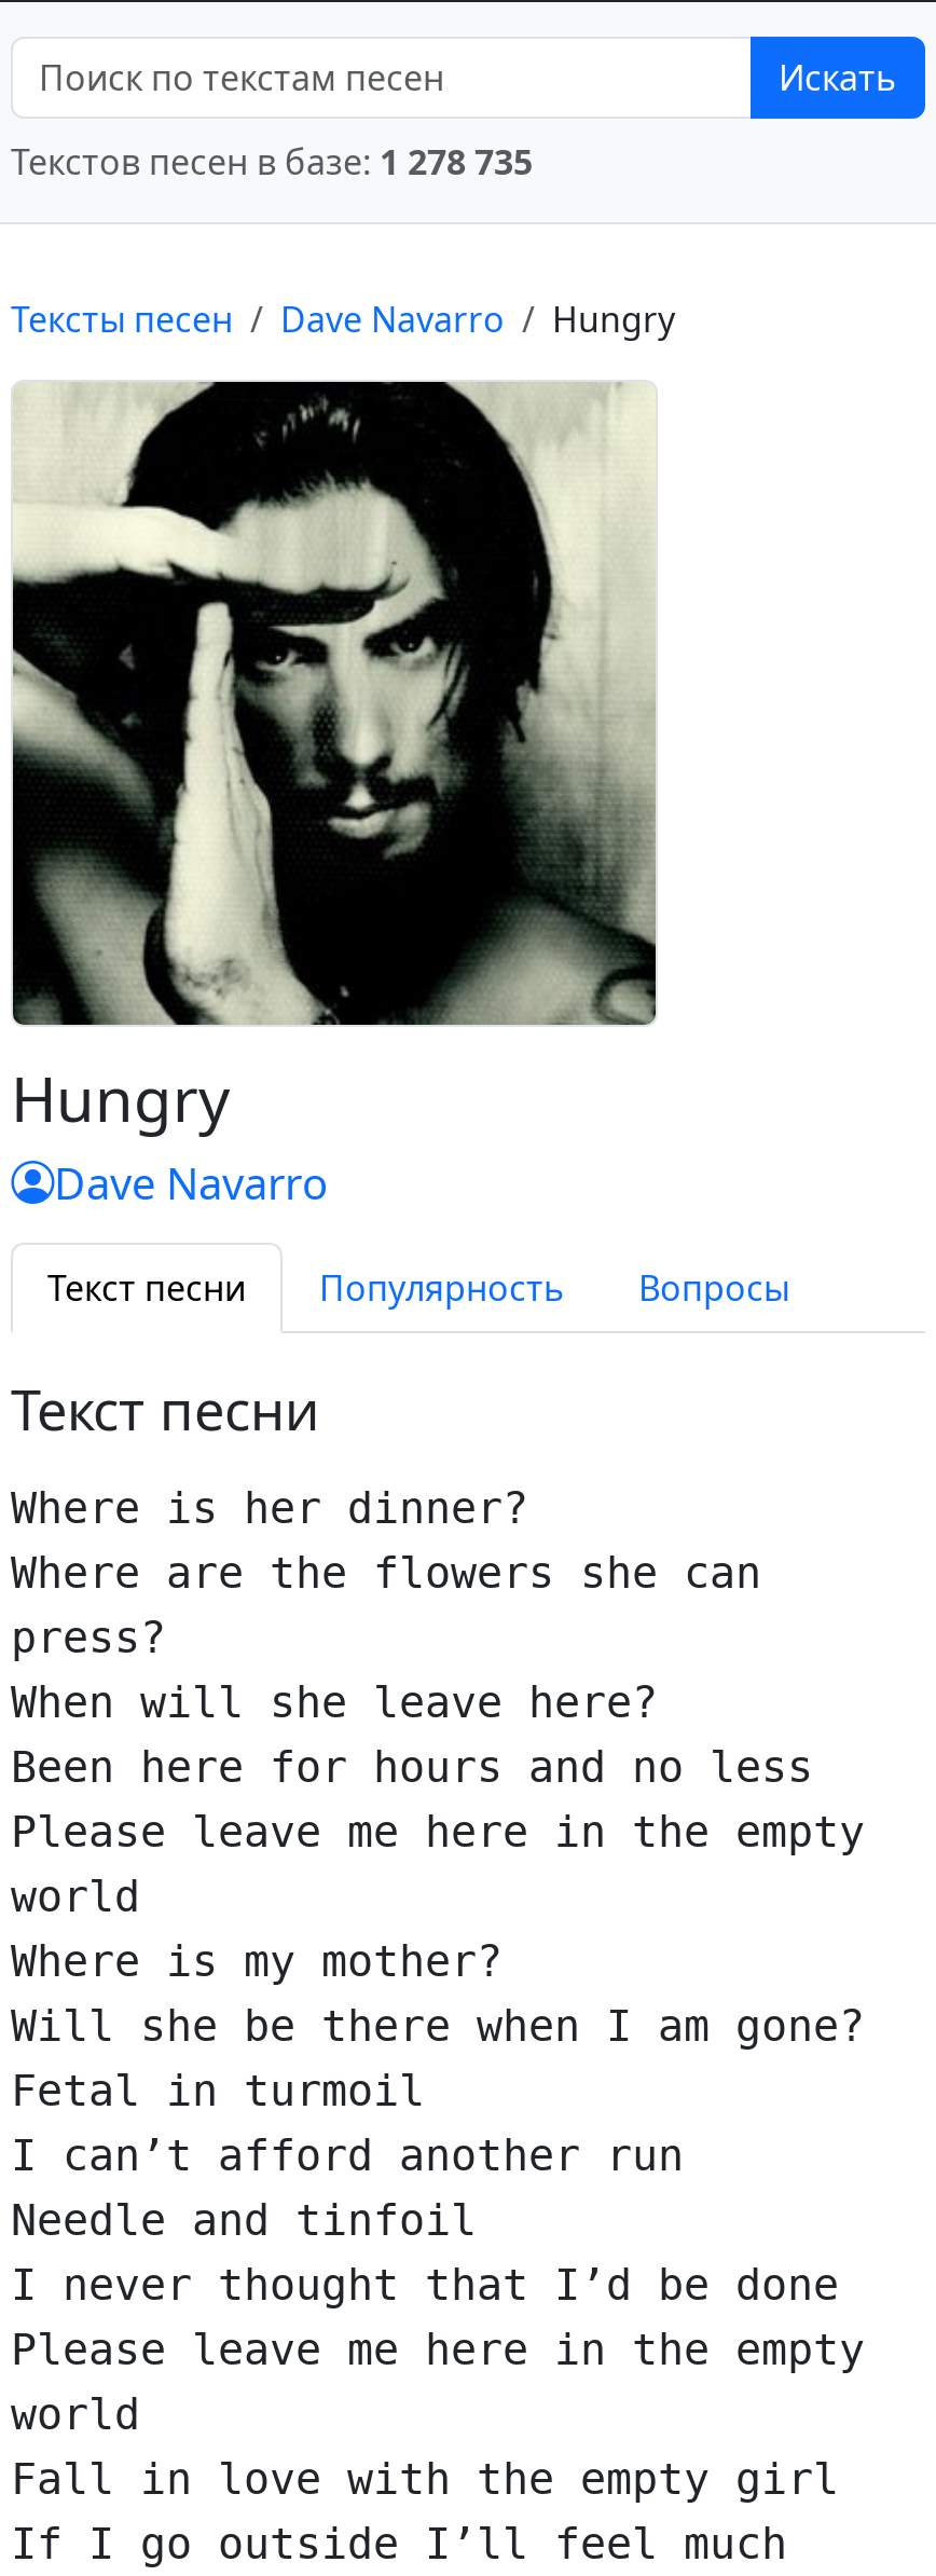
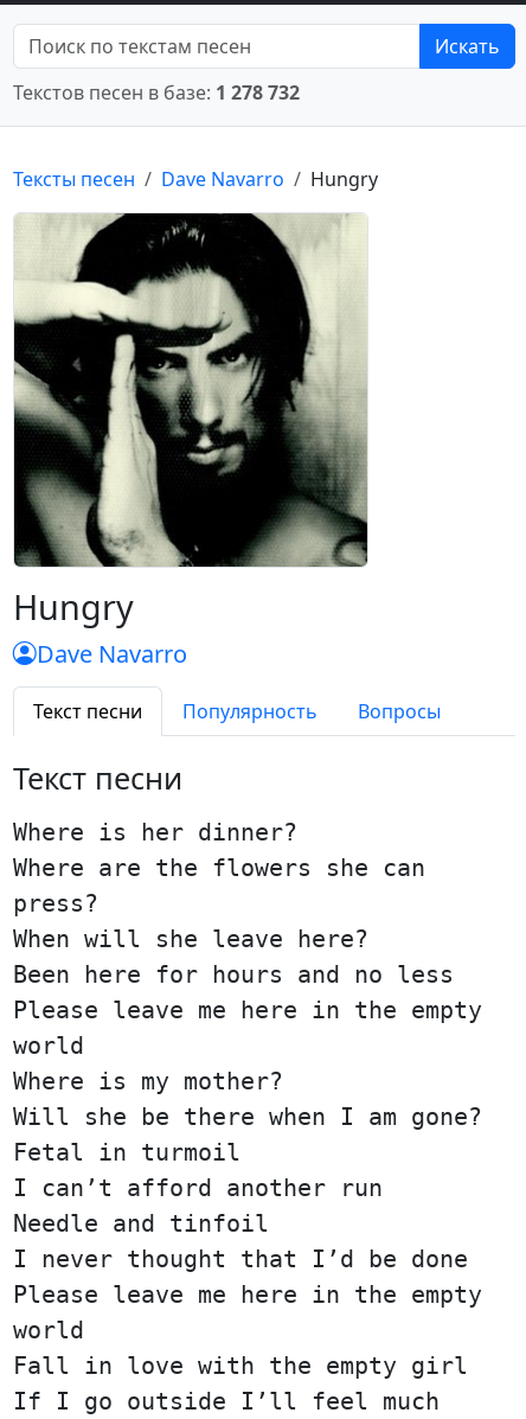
- Текстов песен в базе: 1 278 735
+ Текстов песен в базе: 1 278 732
